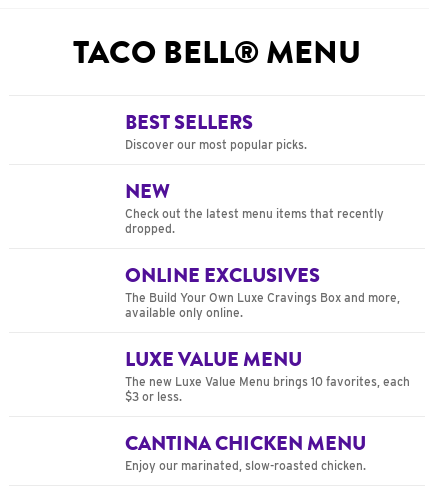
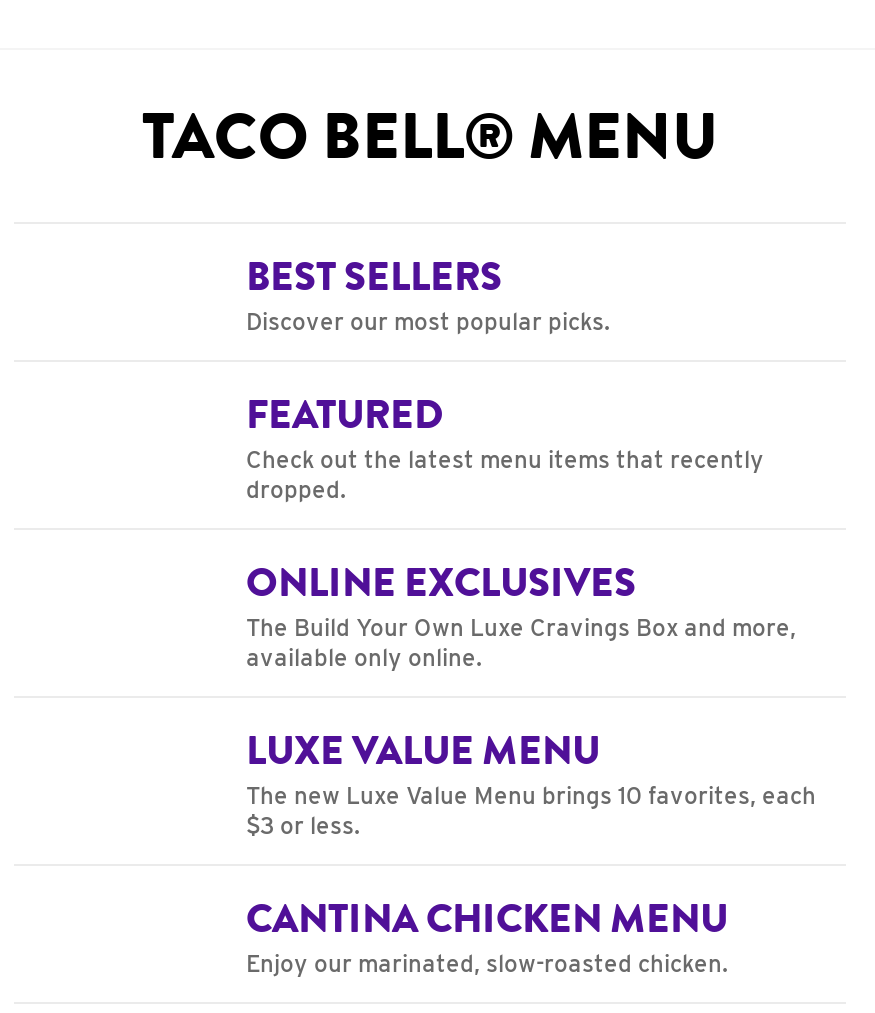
- NEW
+ FEATURED
